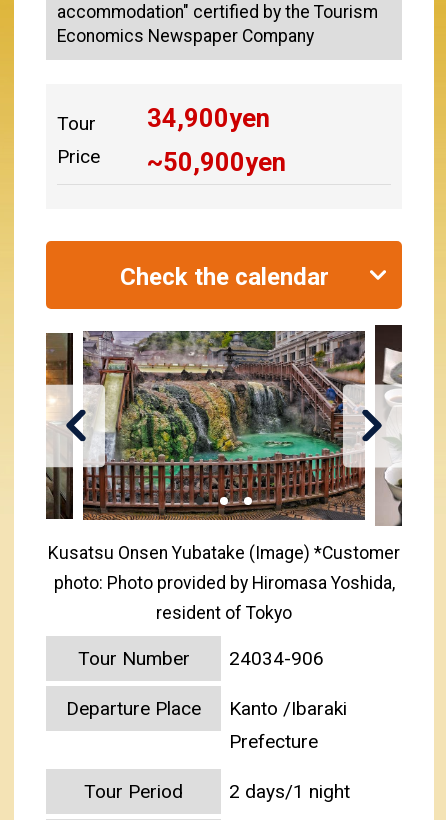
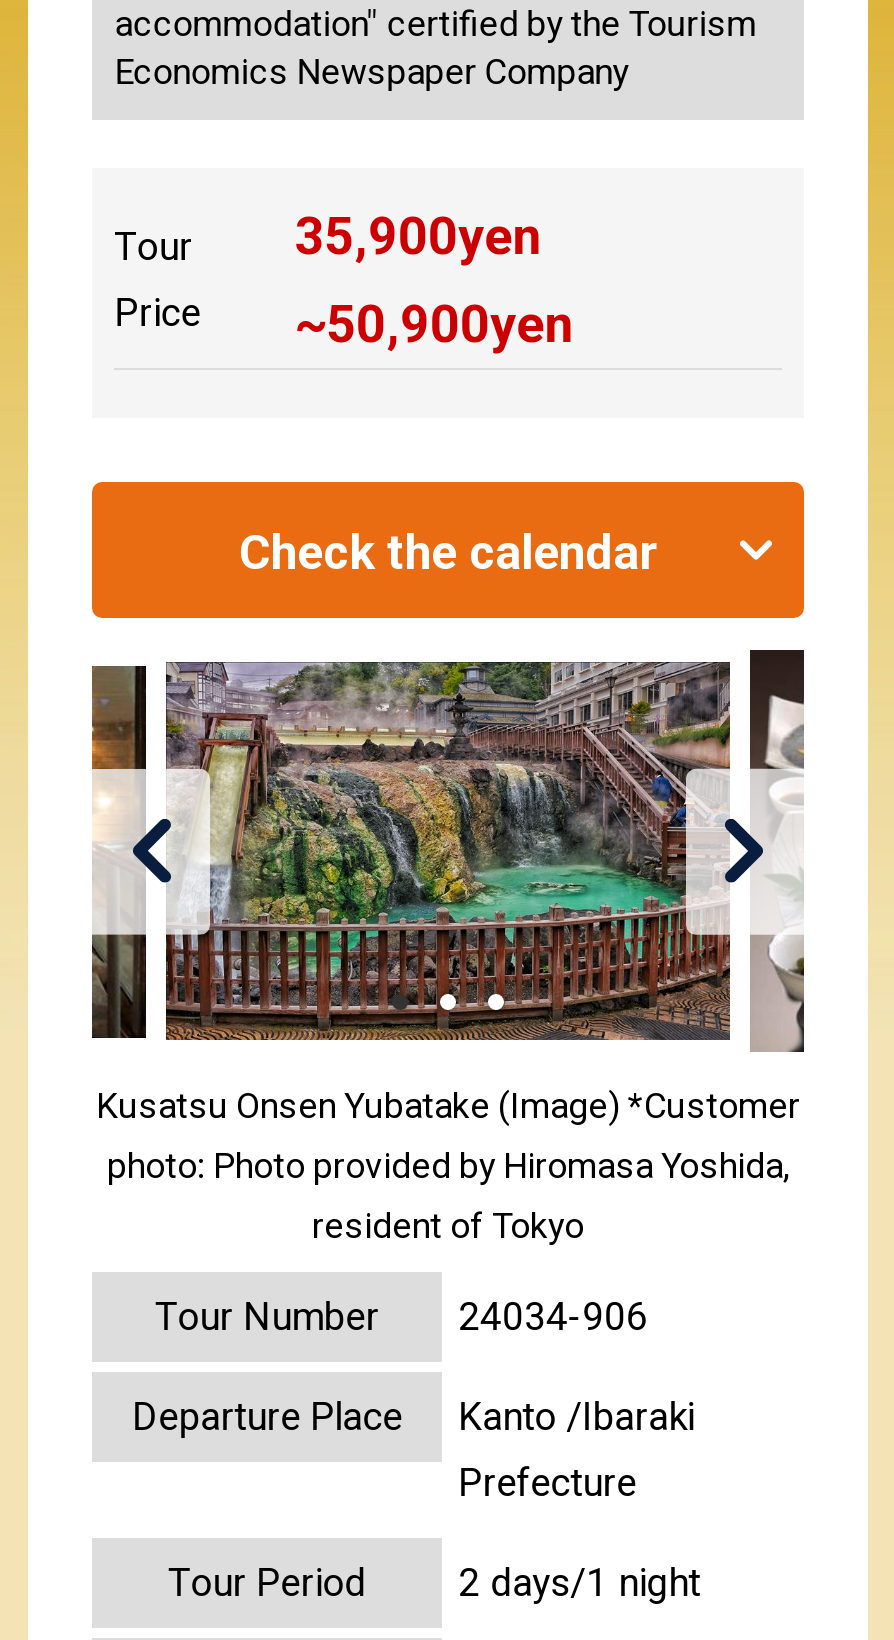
- 34,900yen
+ 35,900yen
